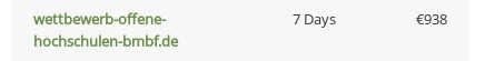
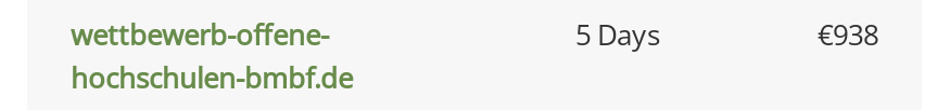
- 7 Days
+ 5 Days
